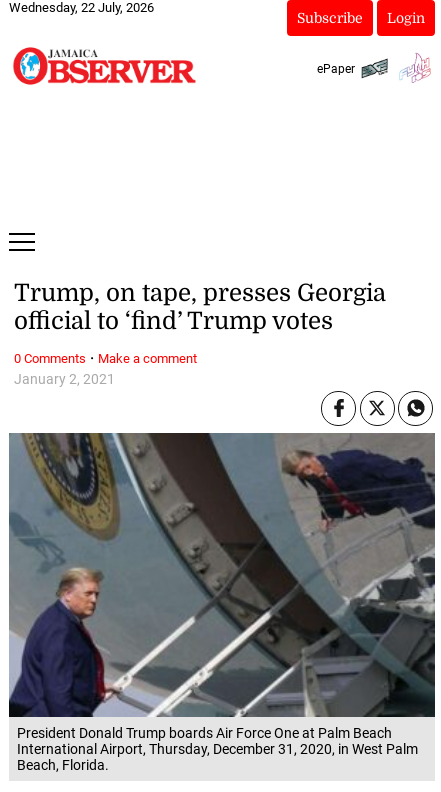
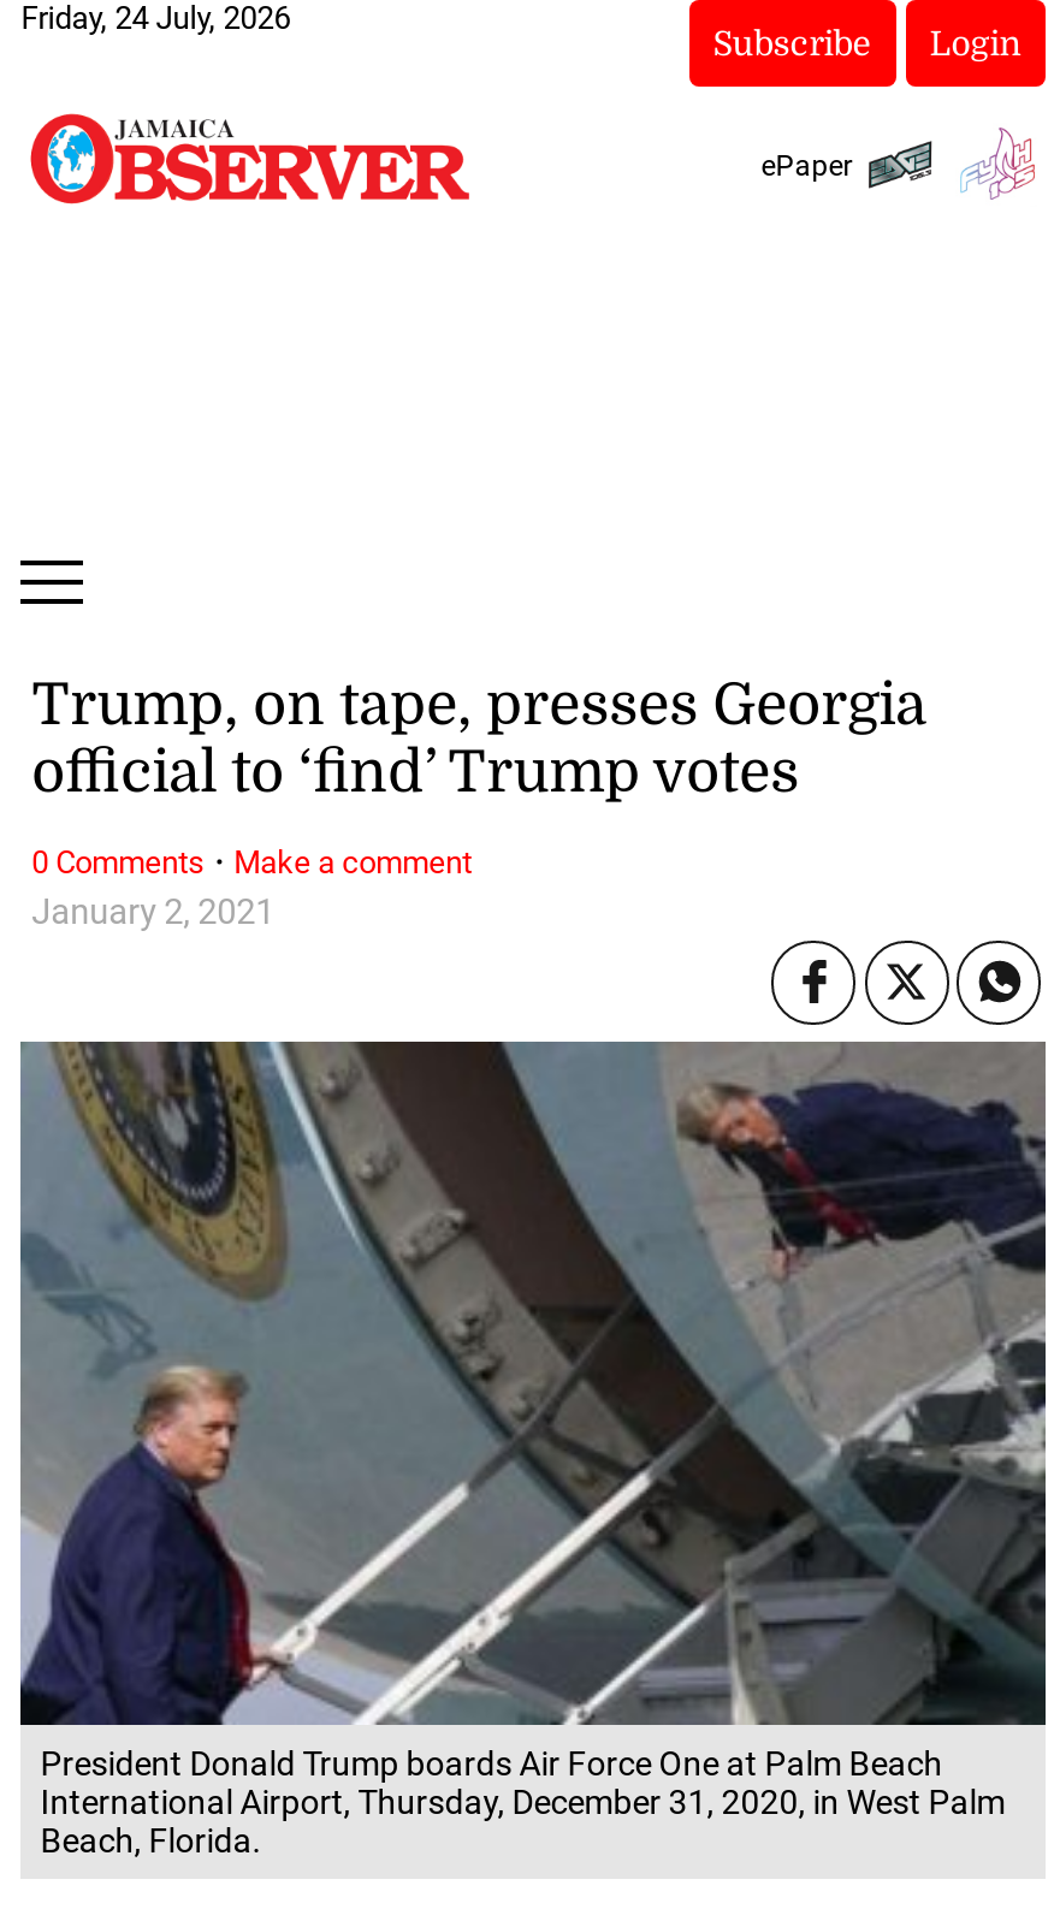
- Wednesday, 22 July, 2026
+ Friday, 24 July, 2026
